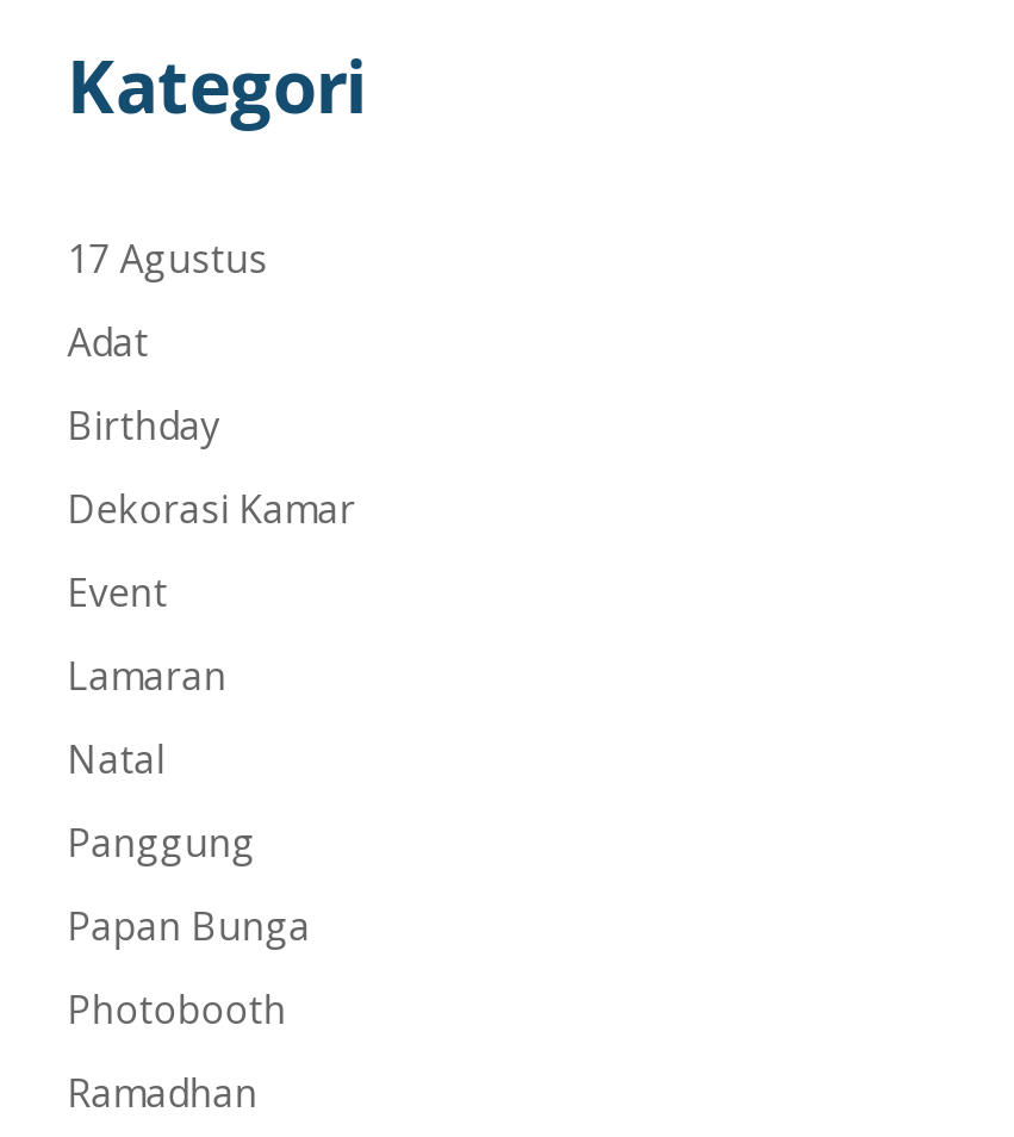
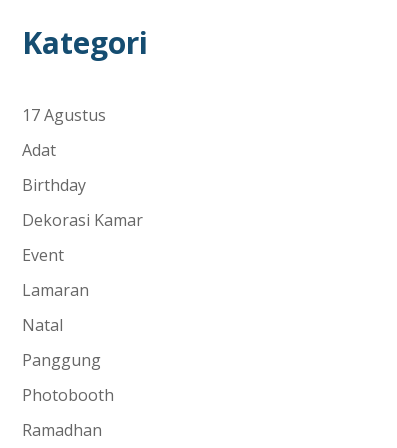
- Papan Bunga
